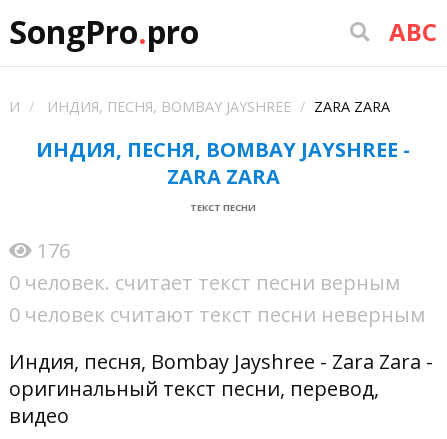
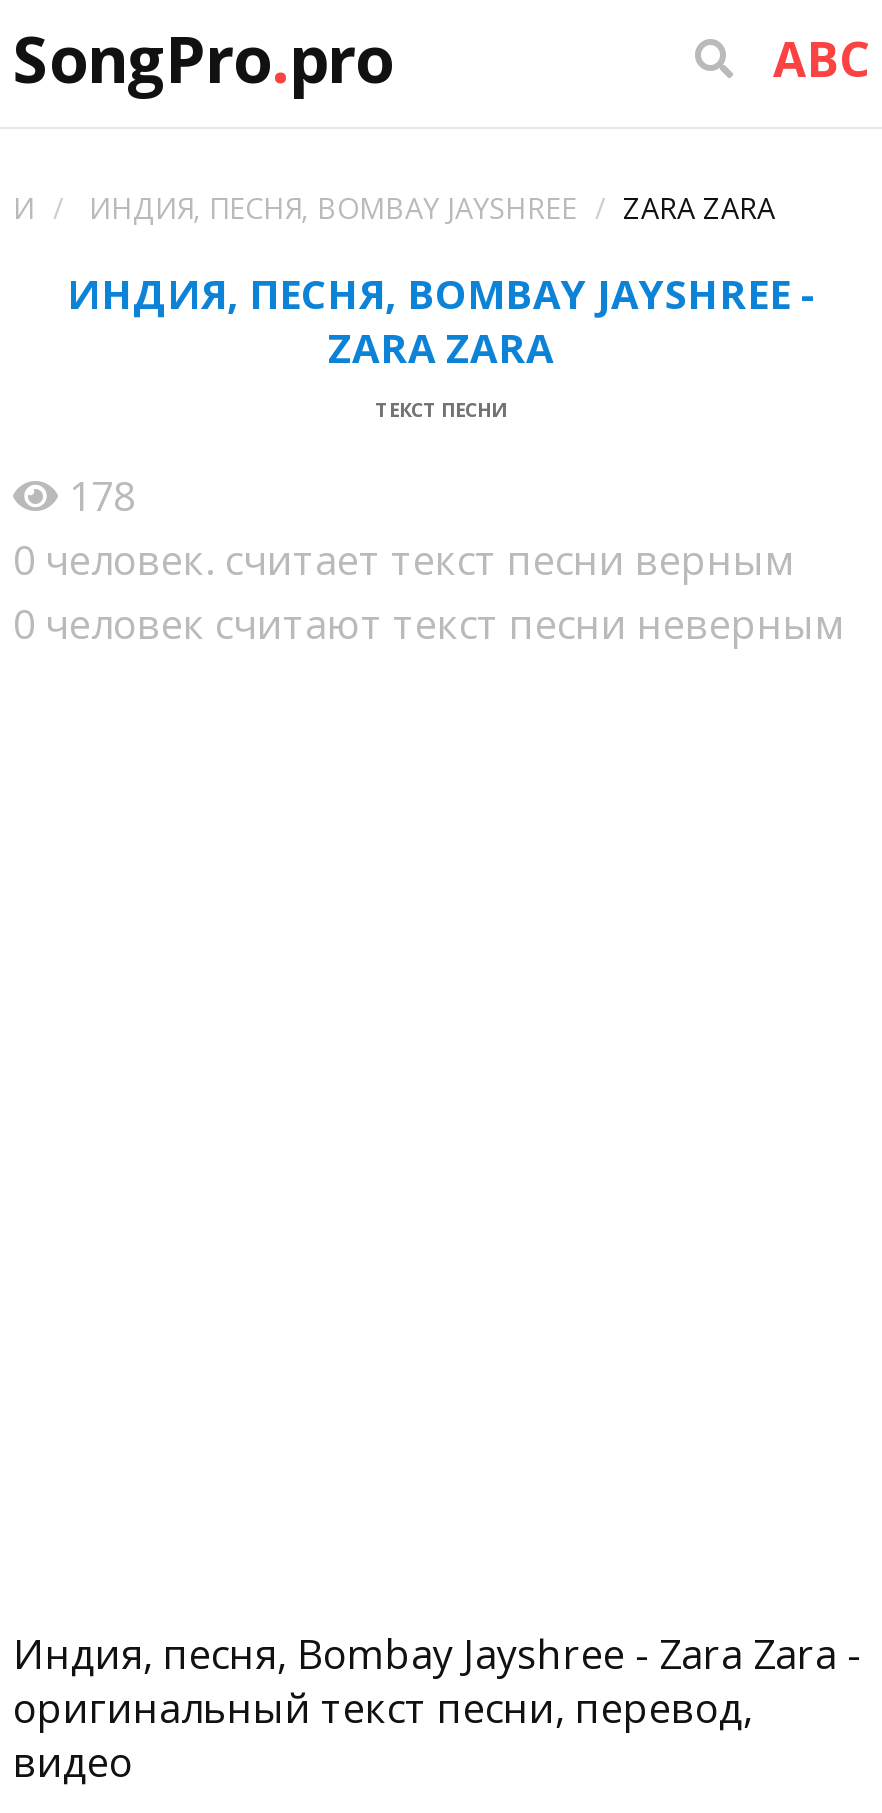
- 176
+ 178
